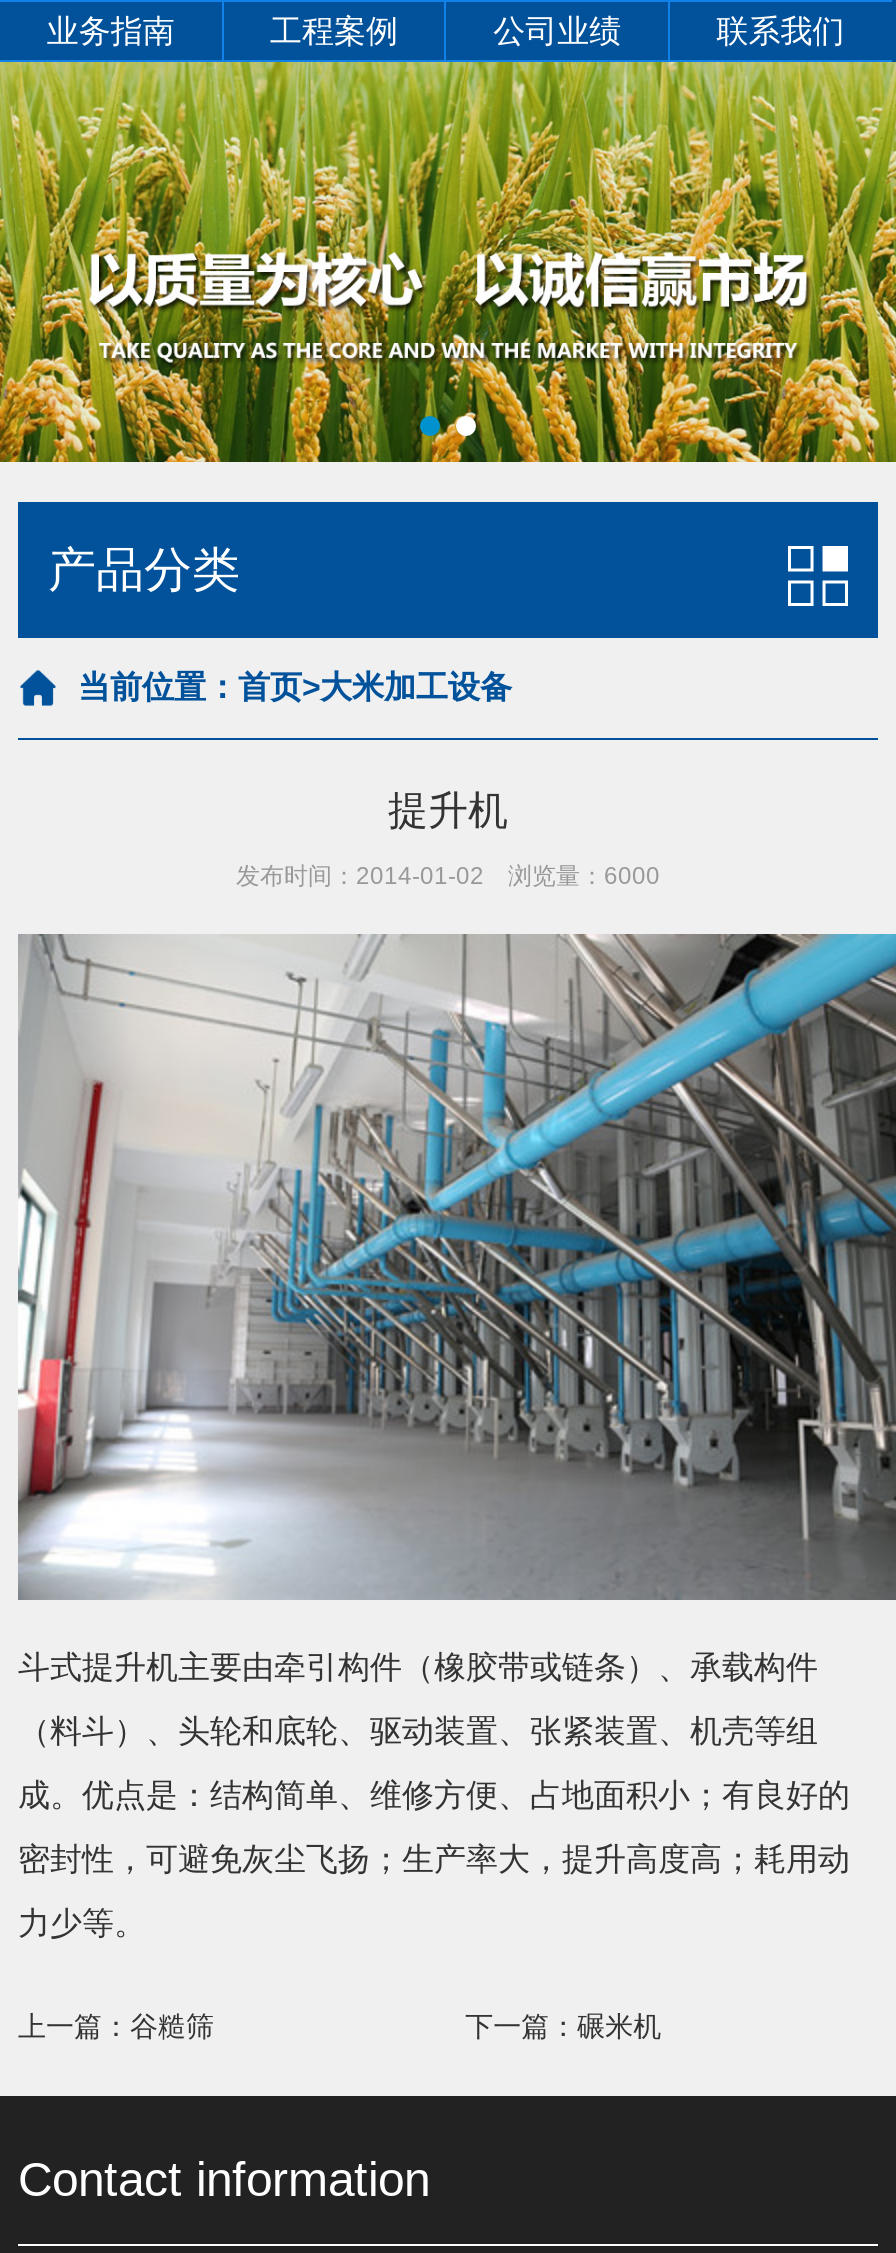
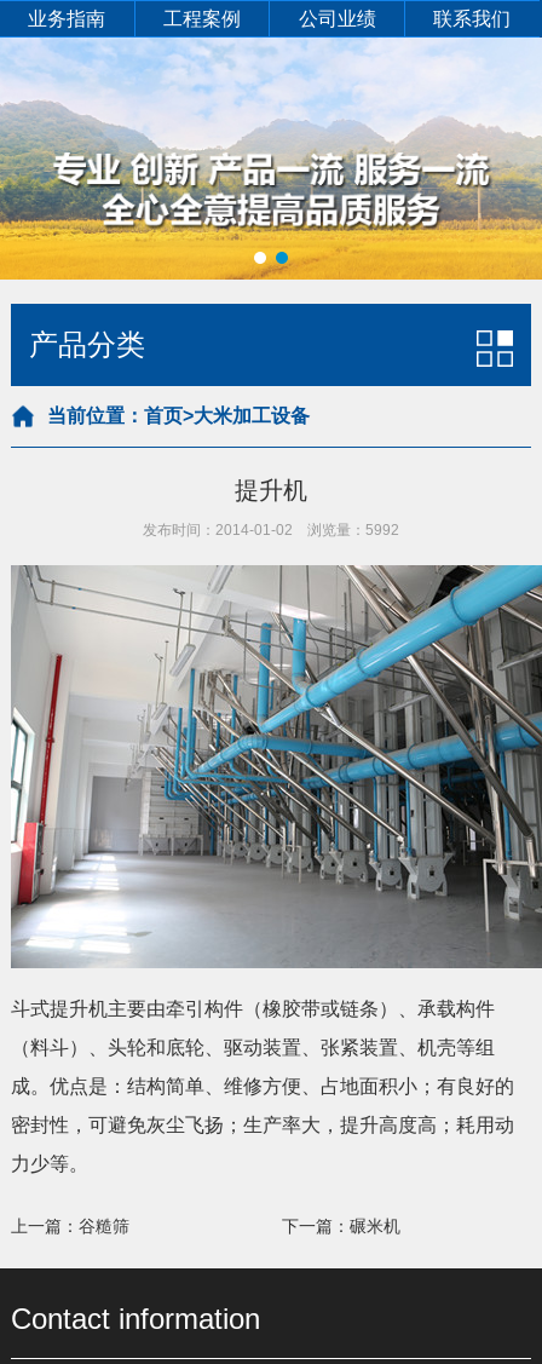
- [image]
+ [image]

- 发布时间：2014-01-02 浏览量：6000
+ 发布时间：2014-01-02 浏览量：5992
